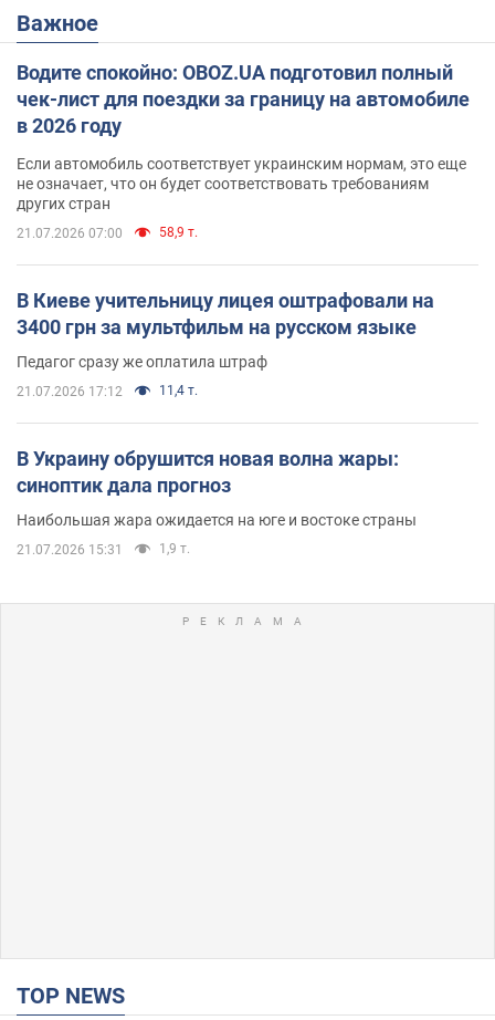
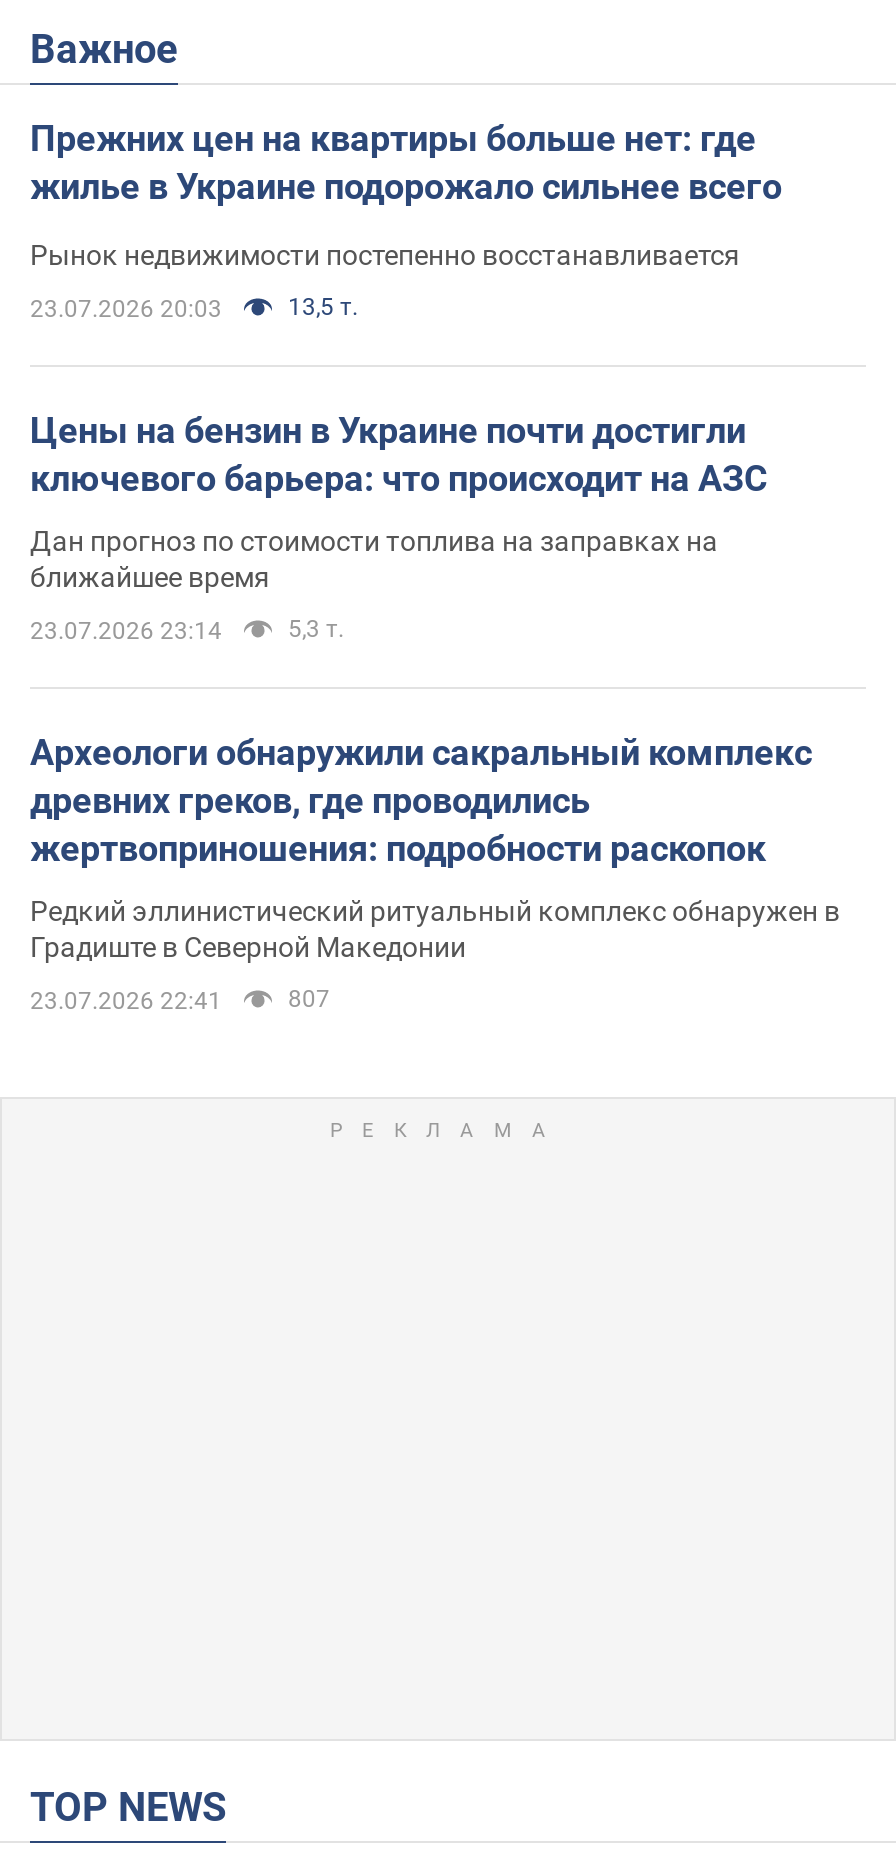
- Водите спокойно: OBOZ.UA подготовил полный
- чек-лист для поездки за границу на автомобиле
- в 2026 году
+ Прежних цен на квартиры больше нет: где
+ жилье в Украине подорожало сильнее всего

- Если автомобиль соответствует украинским нормам, это еще
- не означает, что он будет соответствовать требованиям
- других стран
+ Рынок недвижимости постепенно восстанавливается

- 21.07.2026 07:00
- 58,9 т.
+ 23.07.2026 20:03
+ 13,5 т.

- В Киеве учительницу лицея оштрафовали на
- 3400 грн за мультфильм на русском языке
+ Цены на бензин в Украине почти достигли
+ ключевого барьера: что происходит на АЗС

- Педагог сразу же оплатила штраф
+ Дан прогноз по стоимости топлива на заправках на
+ ближайшее время

- 21.07.2026 17:12
- 11,4 т.
+ 23.07.2026 23:14
+ 5,3 т.

- В Украину обрушится новая волна жары:
- синоптик дала прогноз
+ Археологи обнаружили сакральный комплекс
+ древних греков, где проводились
+ жертвоприношения: подробности раскопок

- Наибольшая жара ожидается на юге и востоке страны
+ Редкий эллинистический ритуальный комплекс обнаружен в
+ Градиште в Северной Македонии

- 21.07.2026 15:31
- 1,9 т.
+ 23.07.2026 22:41
+ 807
